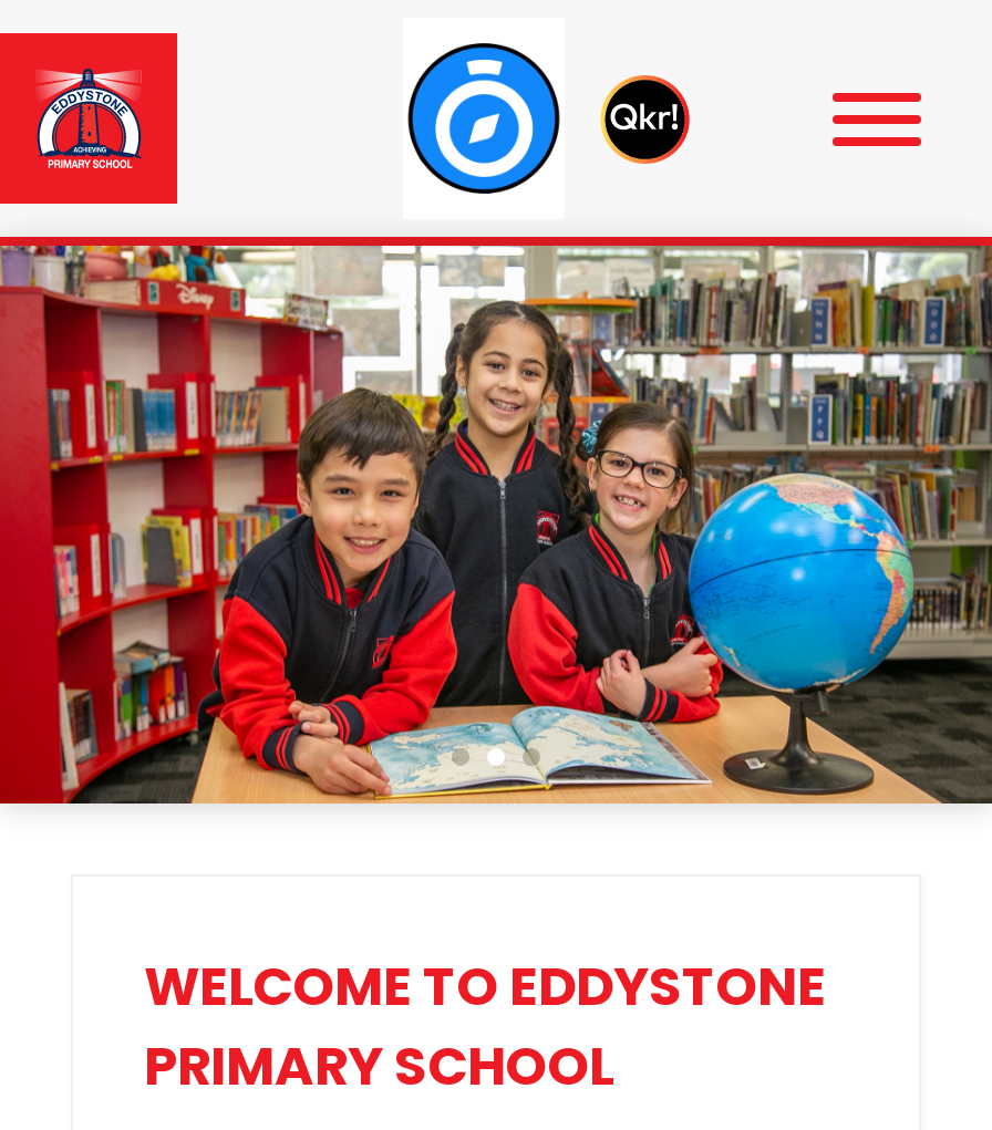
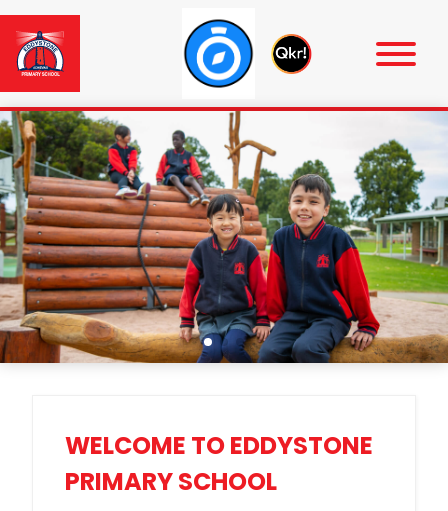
- [image]
+ [image]
